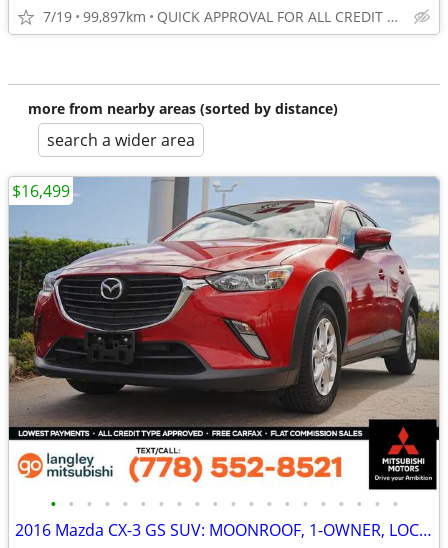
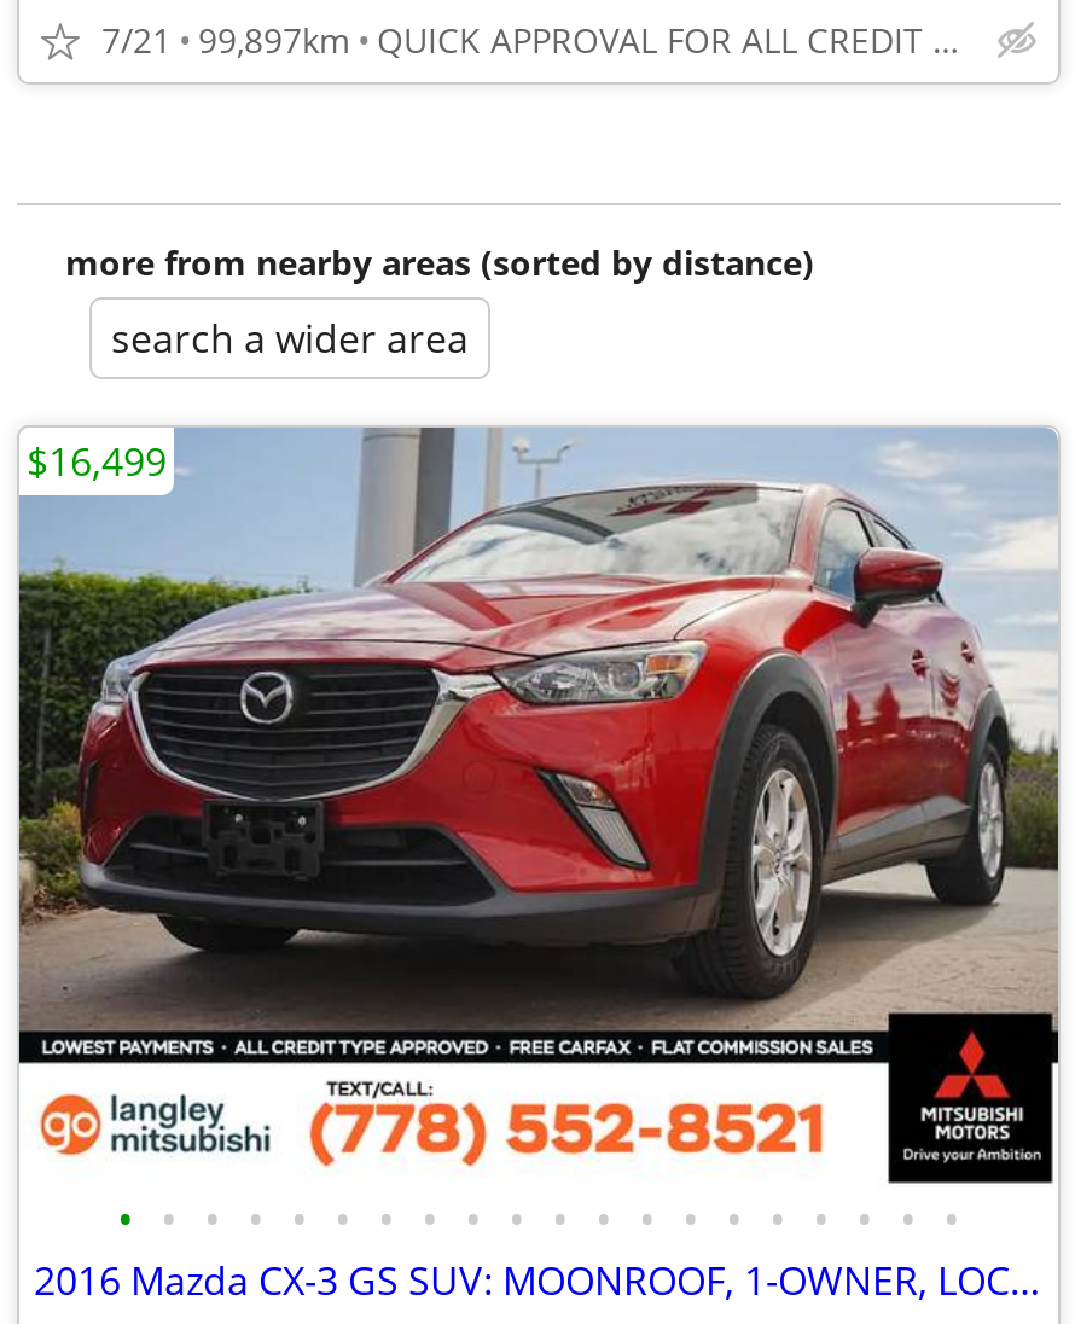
- 7/19 99,897km
+ 7/21 99,897km
